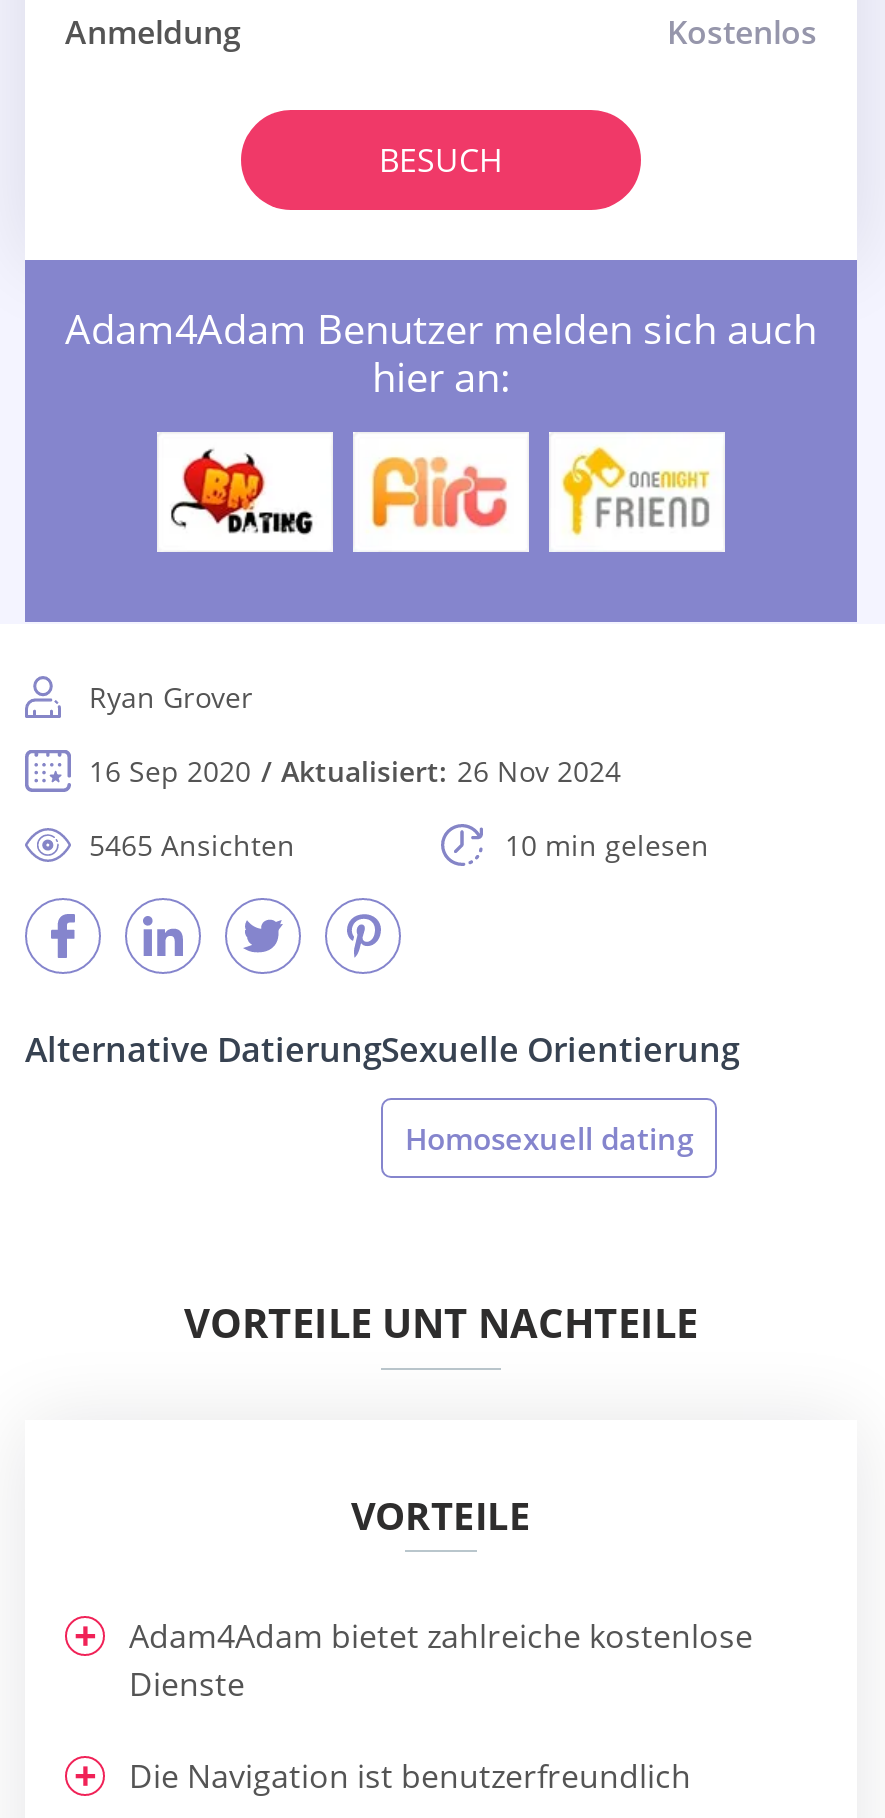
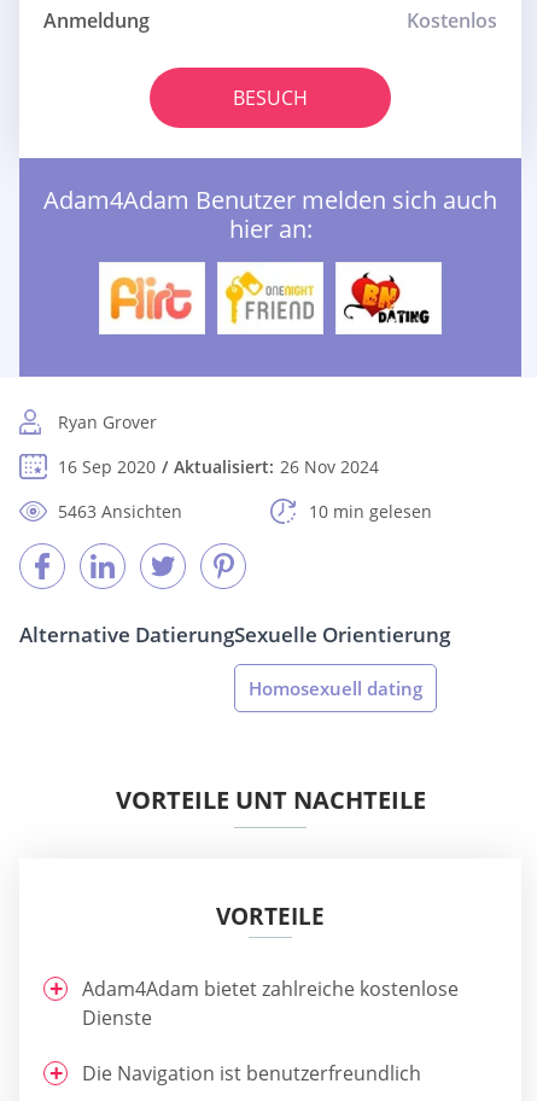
- [image]
+ [image]

- [image]
+ [image]

- [image]
+ [image]

- 5465 Ansichten
+ 5463 Ansichten
